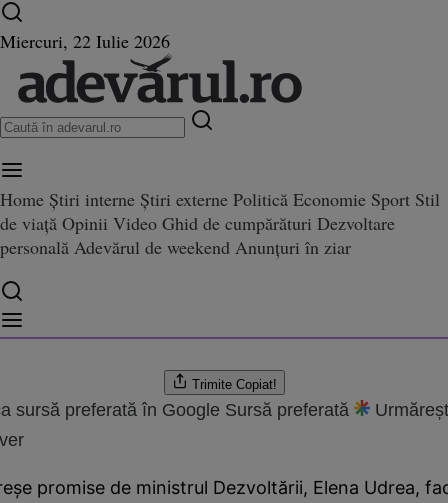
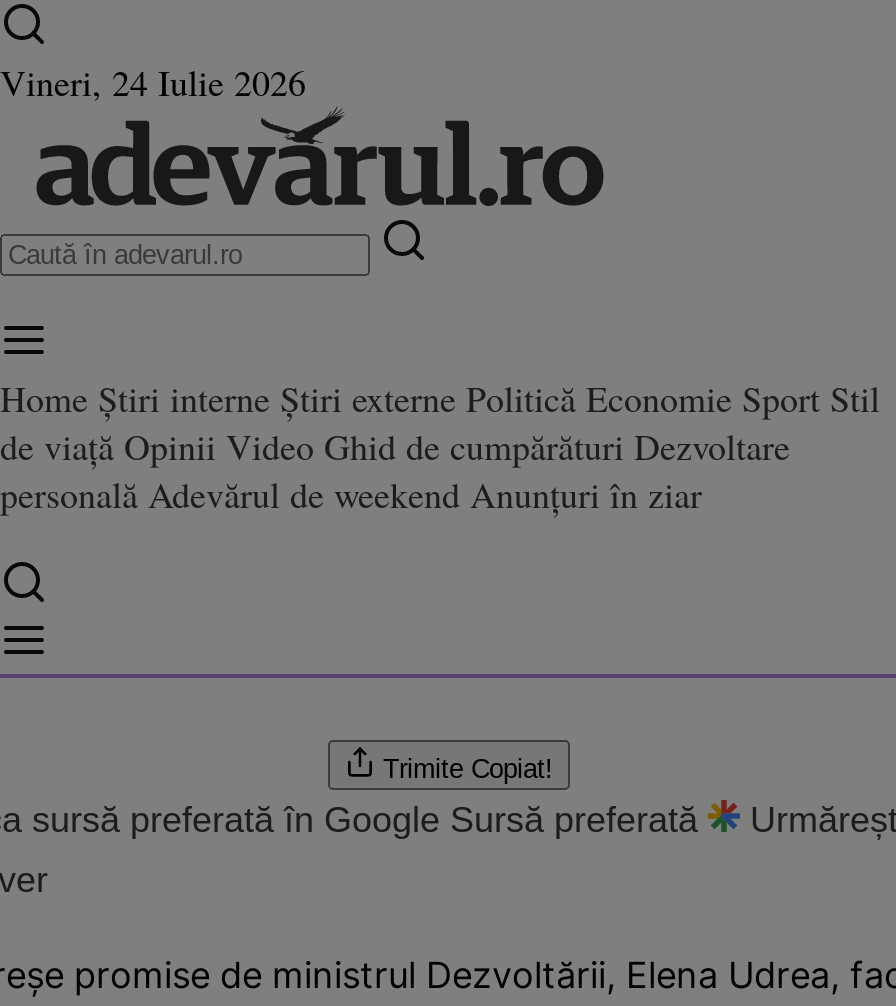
- Miercuri, 22 Iulie 2026
+ Vineri, 24 Iulie 2026
